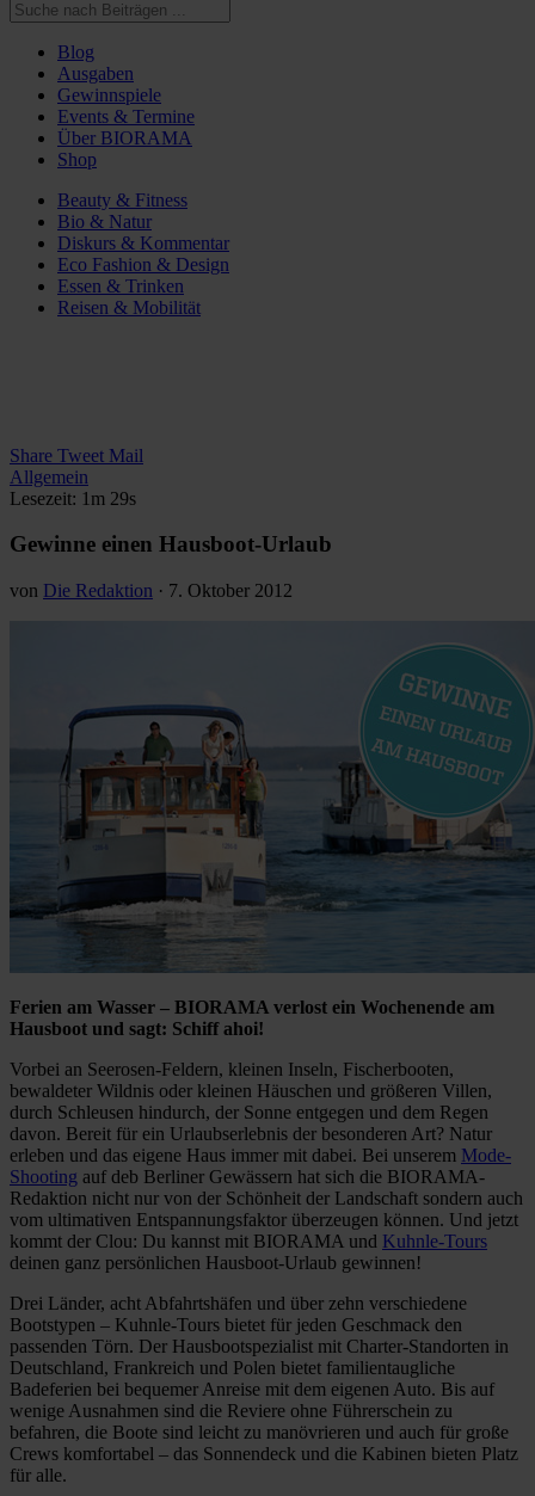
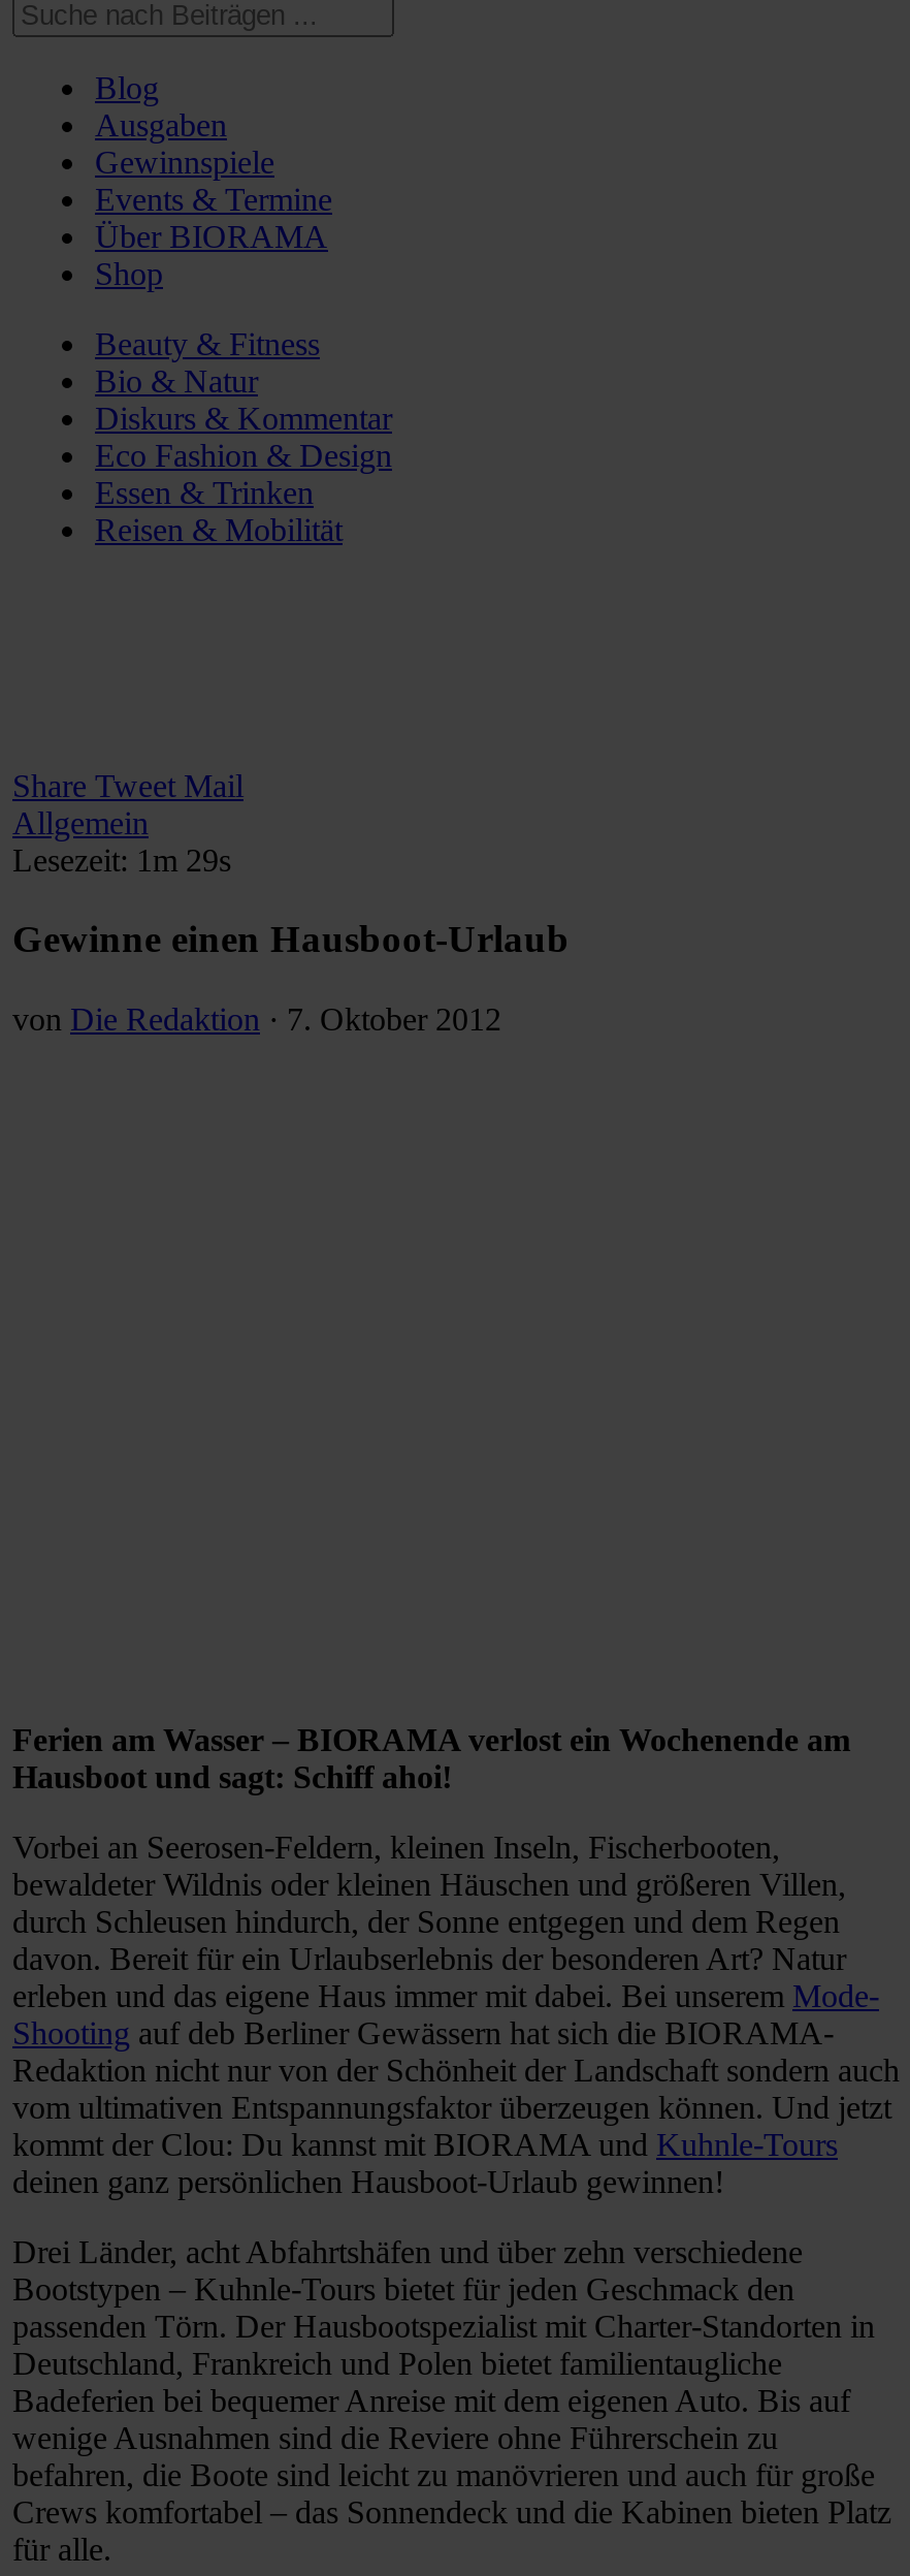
- [image]
